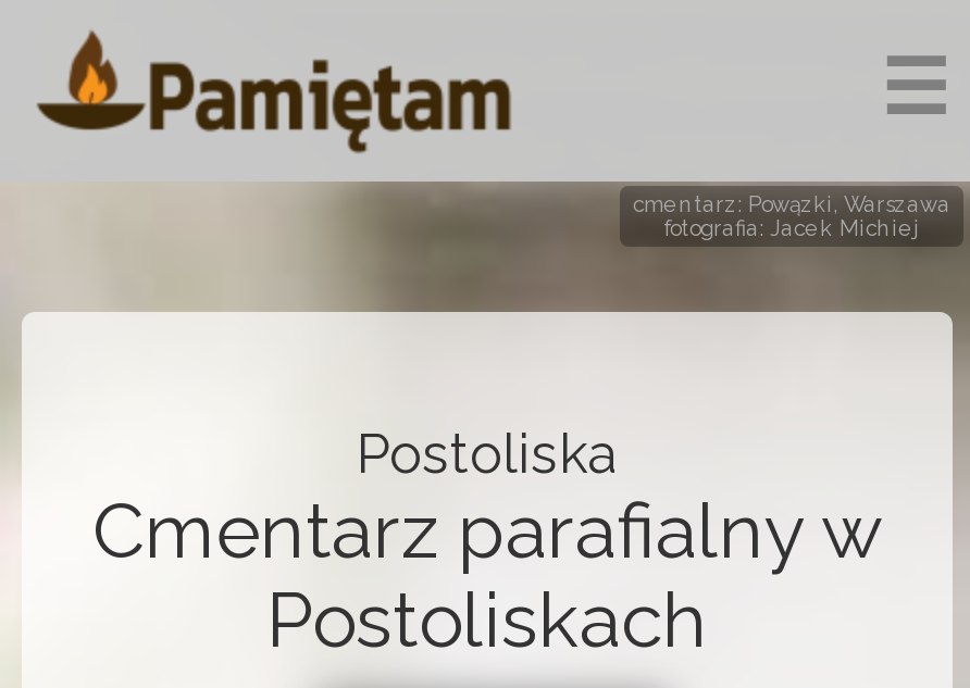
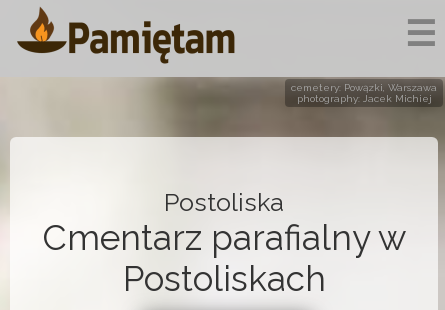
- cmentarz: Powązki, Warszawa
+ cemetery: Powązki, Warszawa

- fotografia: Jacek Michiej
+ photography: Jacek Michiej
